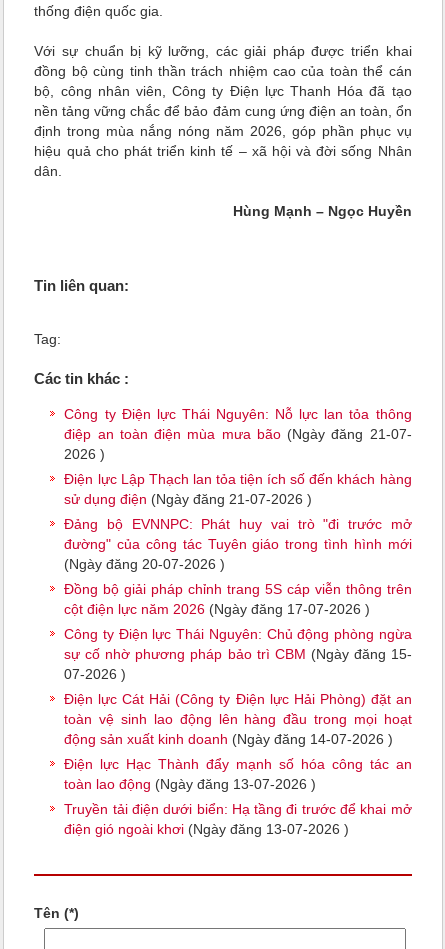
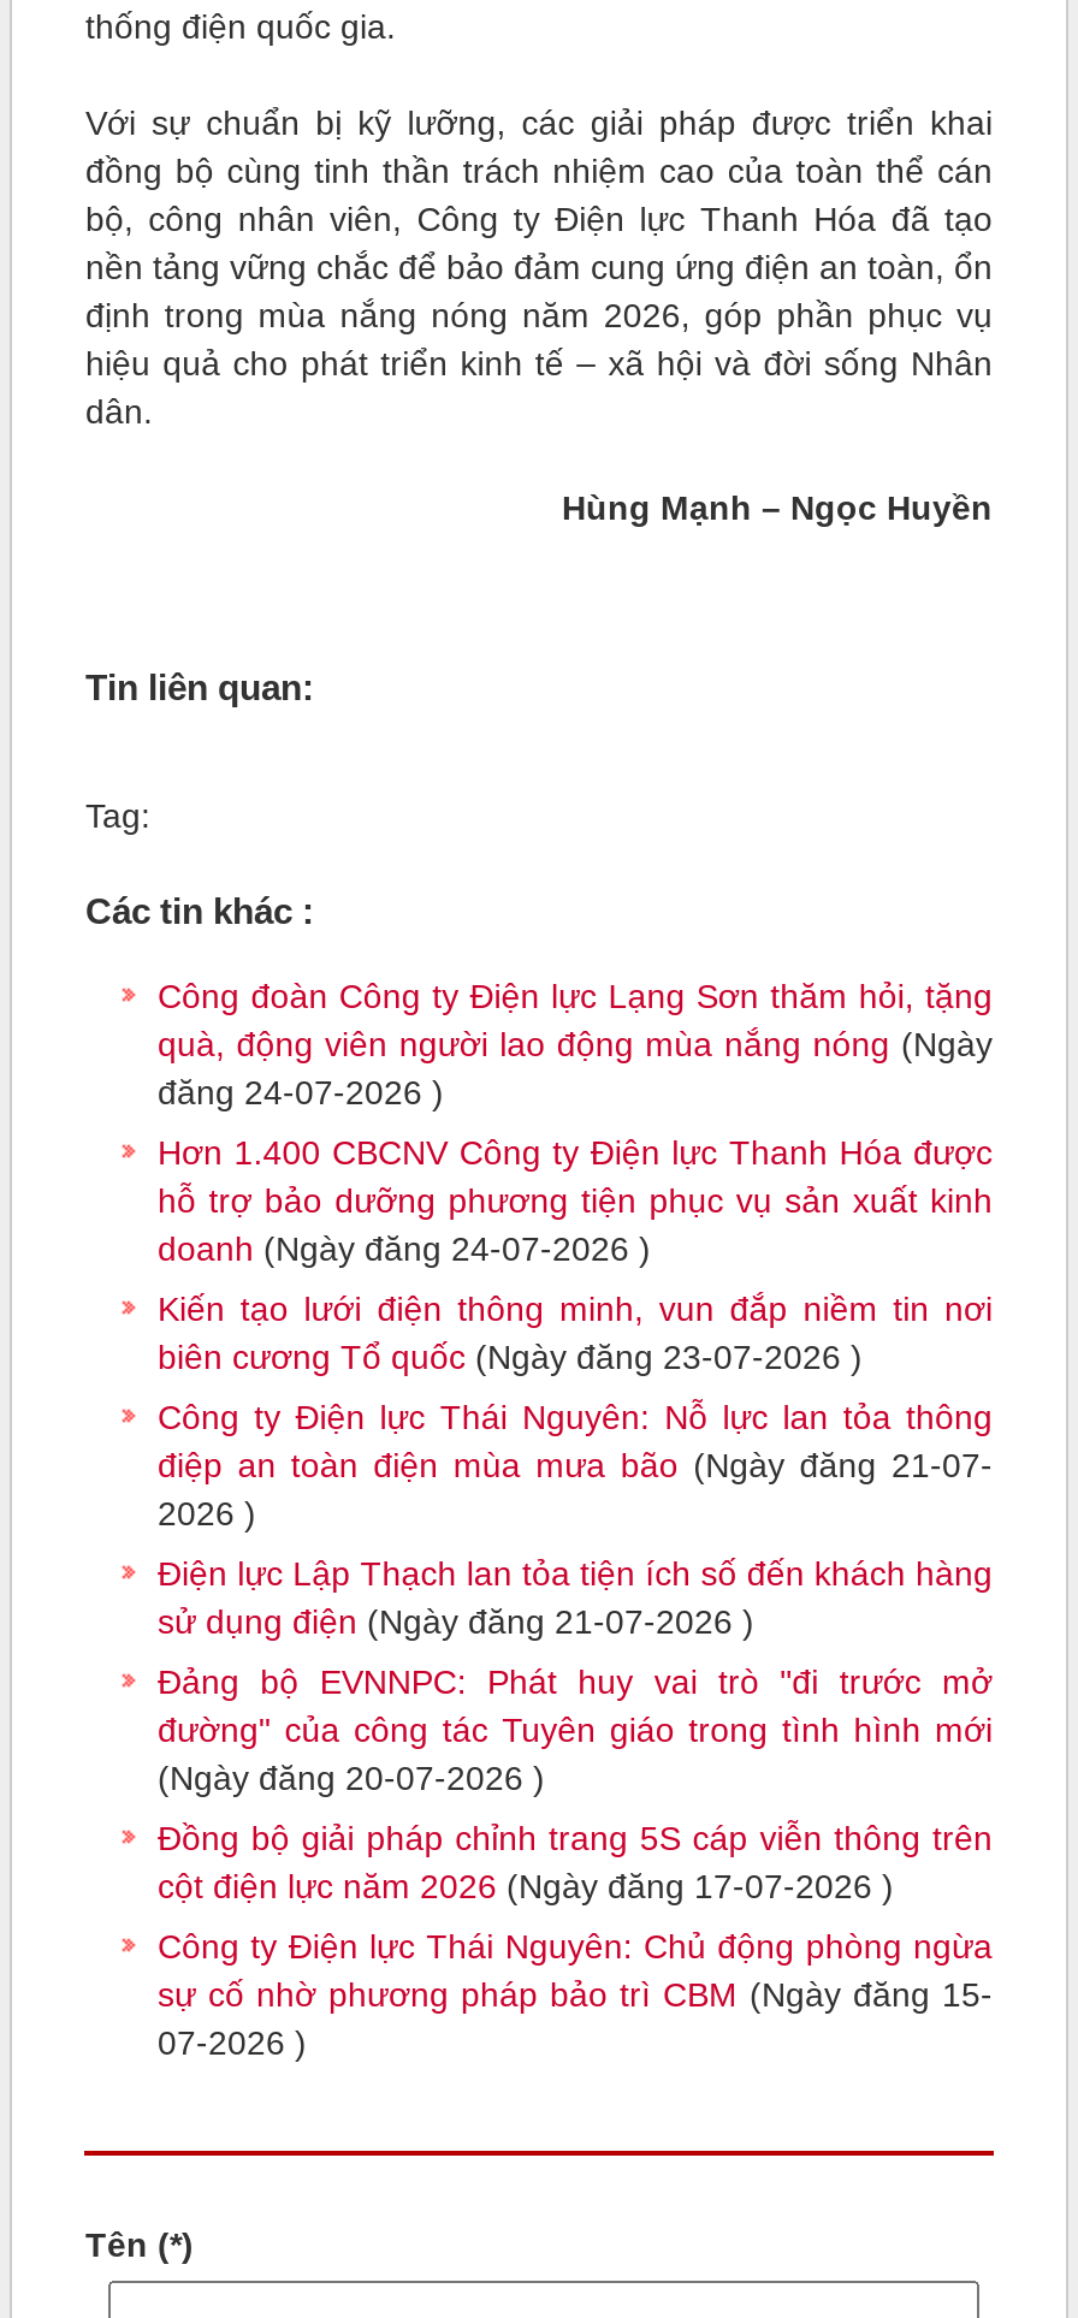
+ Công đoàn Công ty Điện lực Lạng Sơn thăm hỏi, tặng
+ quà, động viên người lao động mùa nắng nóng (Ngày
+ đăng 24-07-2026 )
+ Hơn 1.400 CBCNV Công ty Điện lực Thanh Hóa được
+ hỗ trợ bảo dưỡng phương tiện phục vụ sản xuất kinh
+ doanh (Ngày đăng 24-07-2026 )
+ Kiến tạo lưới điện thông minh, vun đắp niềm tin nơi
+ biên cương Tổ quốc (Ngày đăng 23-07-2026 )

moved down: Công ty Điện lực Thái Nguyên: Nỗ lực lan tỏa thông | điệp an toàn điện mùa mưa bão (Ngày đăng 21-07- | 2026 ) | ... | sự cố nhờ phương pháp bảo trì CBM (Ngày đăng 15- | 07-2026 )

- Điện lực Cát Hải (Công ty Điện lực Hải Phòng) đặt an
- toàn vệ sinh lao động lên hàng đầu trong mọi hoạt
- động sản xuất kinh doanh (Ngày đăng 14-07-2026 )
- Điện lực Hạc Thành đẩy mạnh số hóa công tác an
- toàn lao động (Ngày đăng 13-07-2026 )
- Truyền tải điện dưới biển: Hạ tầng đi trước để khai mở
- điện gió ngoài khơi (Ngày đăng 13-07-2026 )
